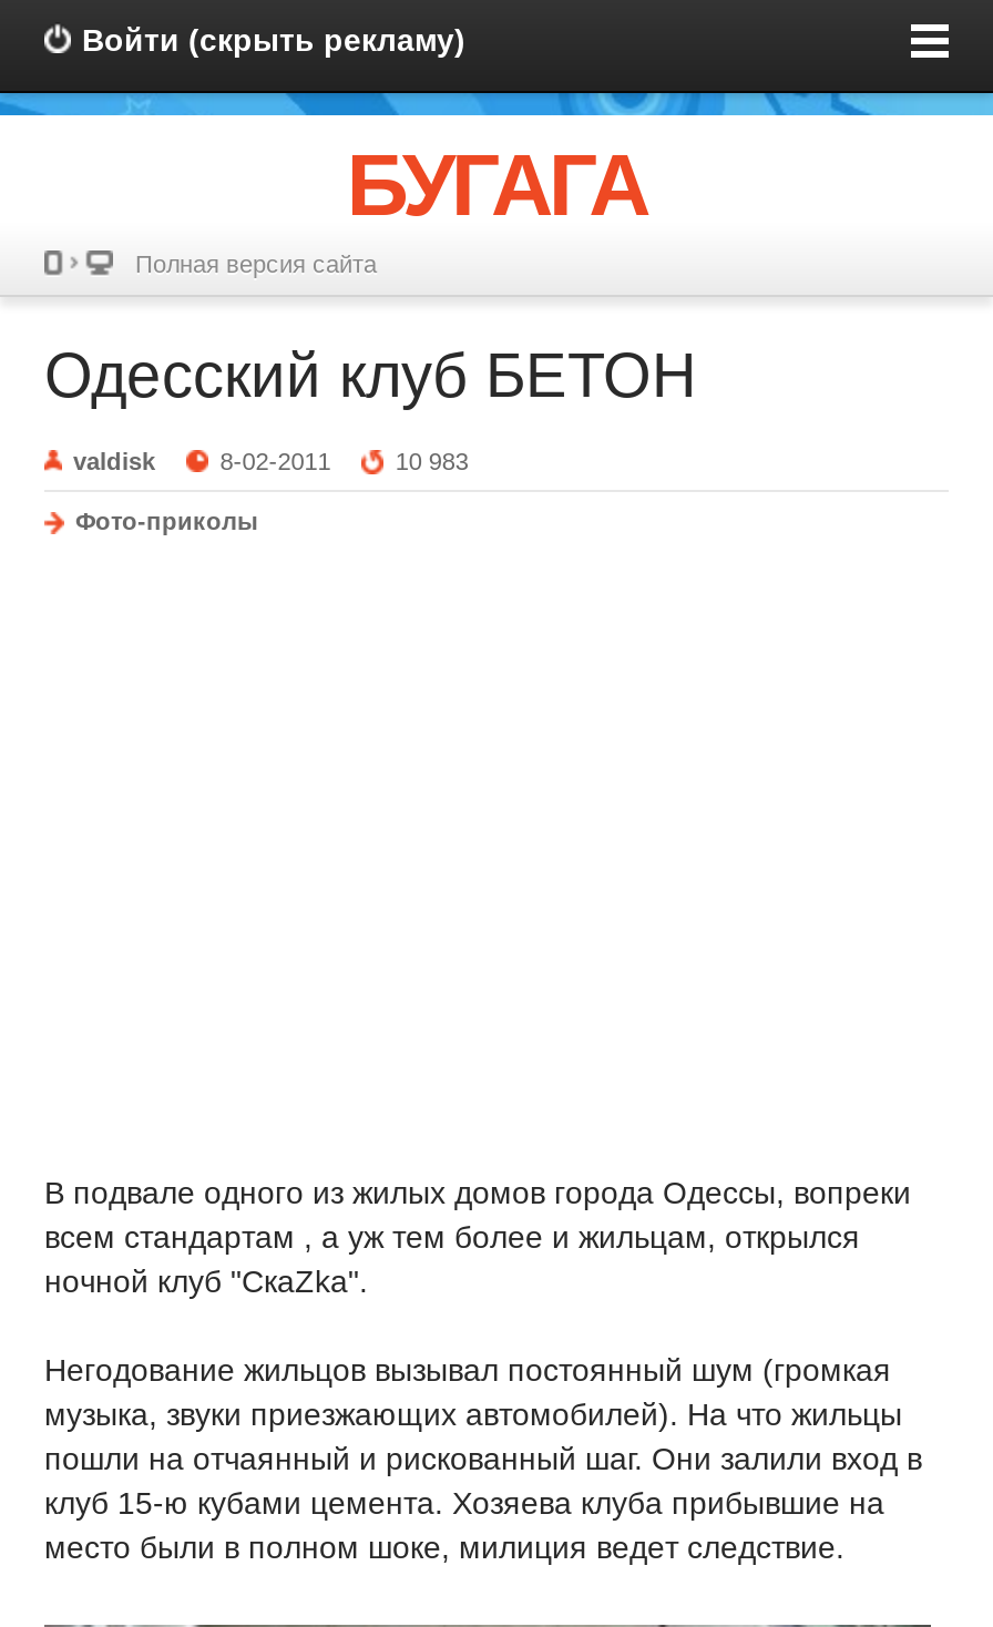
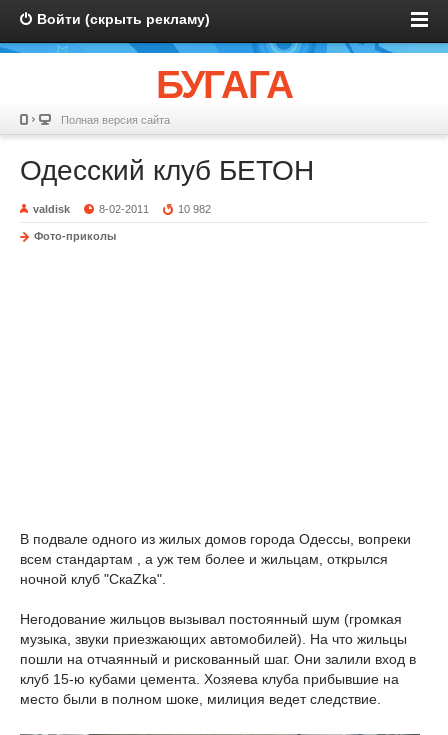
- 10 983
+ 10 982
